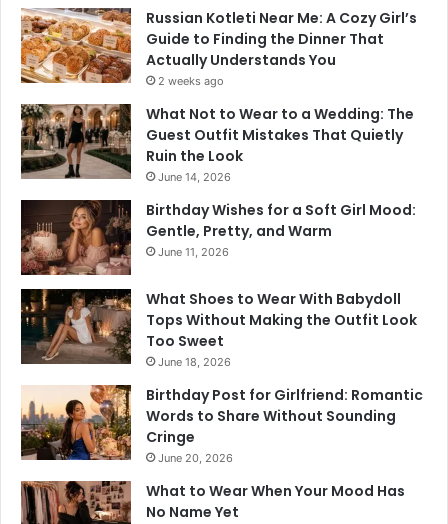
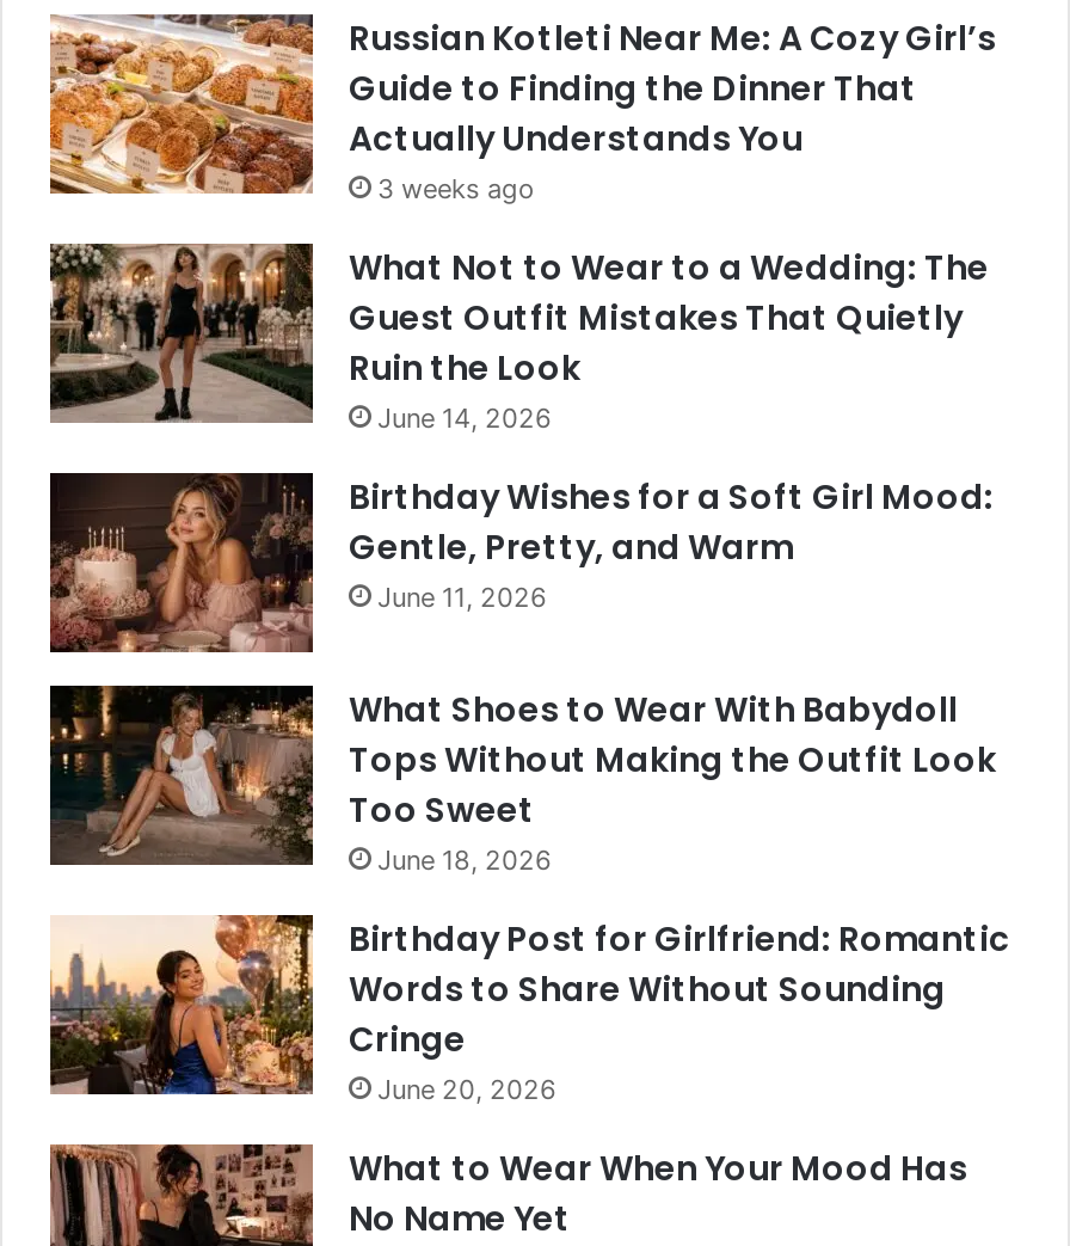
- 2 weeks ago
+ 3 weeks ago
